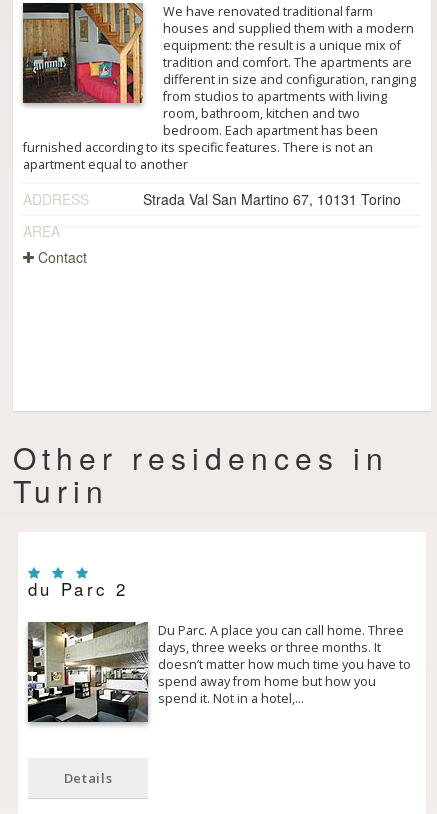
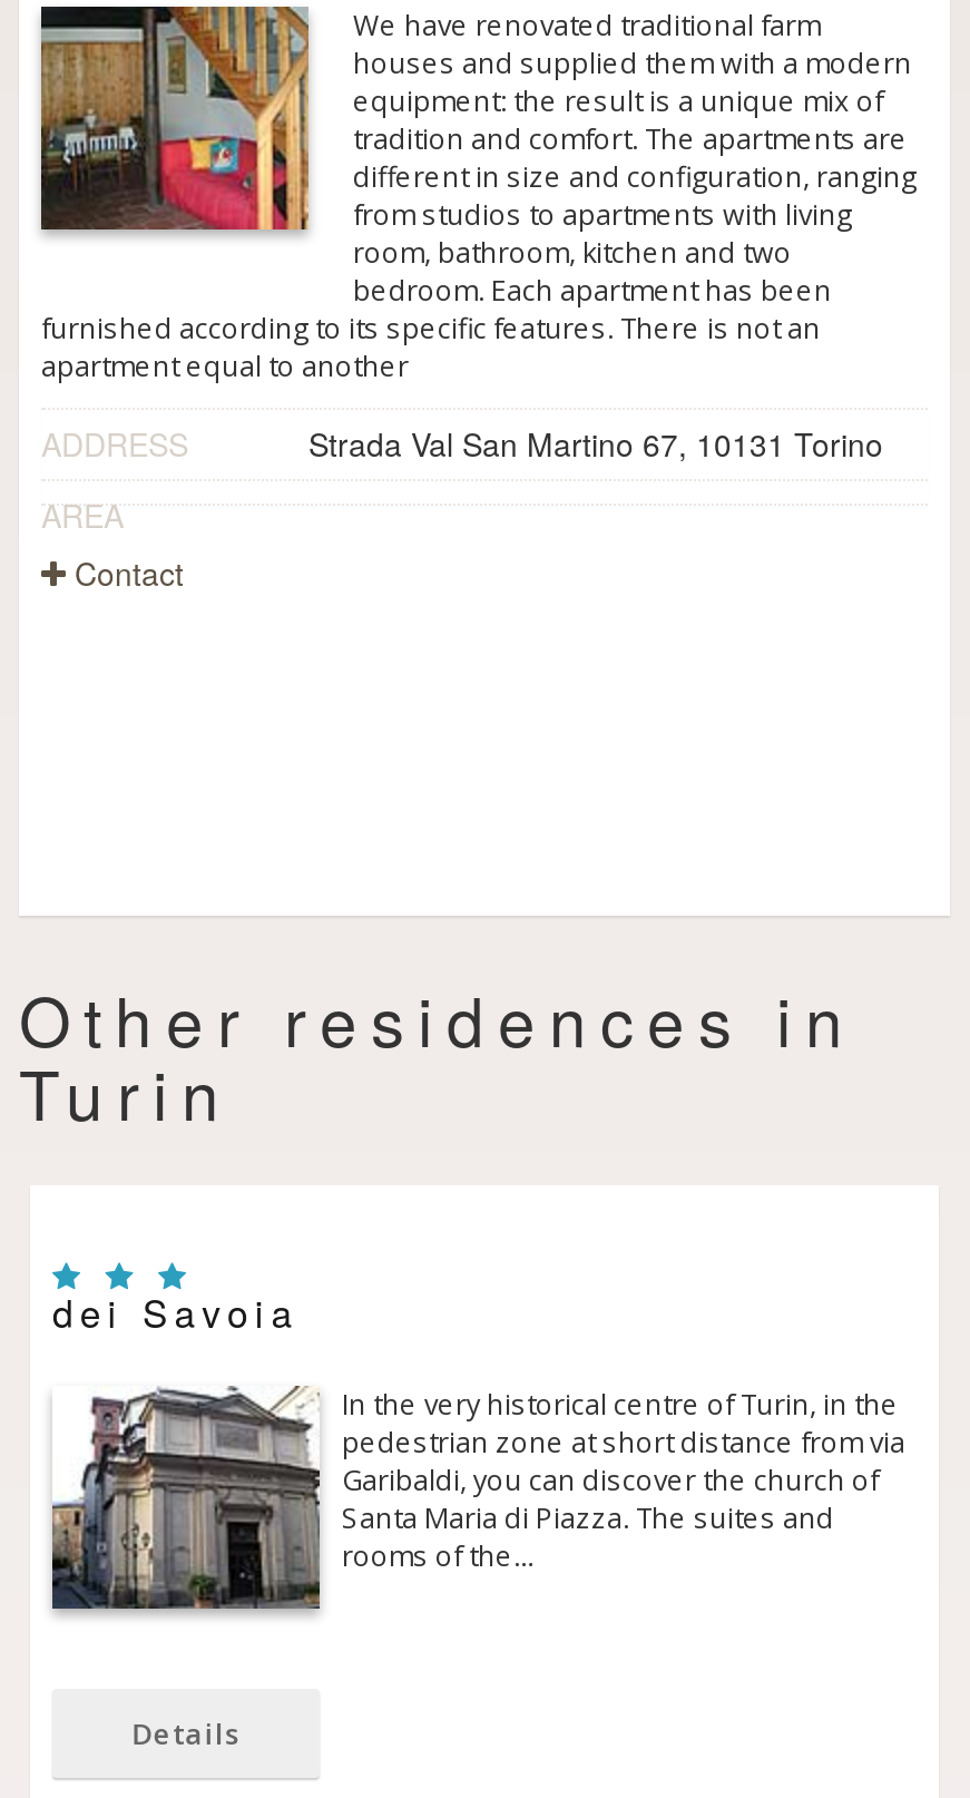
- du Parc 2
+ dei Savoia

- [image]
- Du Parc. A place you can call home. Three
- days, three weeks or three months. It
- doesn’t matter how much time you have to
- spend away from home but how you
- spend it. Not in a hotel,…
+ [image]
+ In the very historical centre of Turin, in the
+ pedestrian zone at short distance from via
+ Garibaldi, you can discover the church of
+ Santa Maria di Piazza. The suites and
+ rooms of the…
